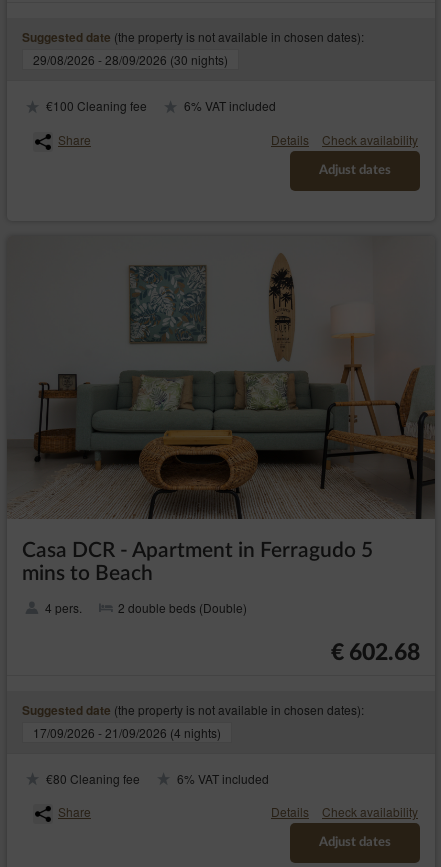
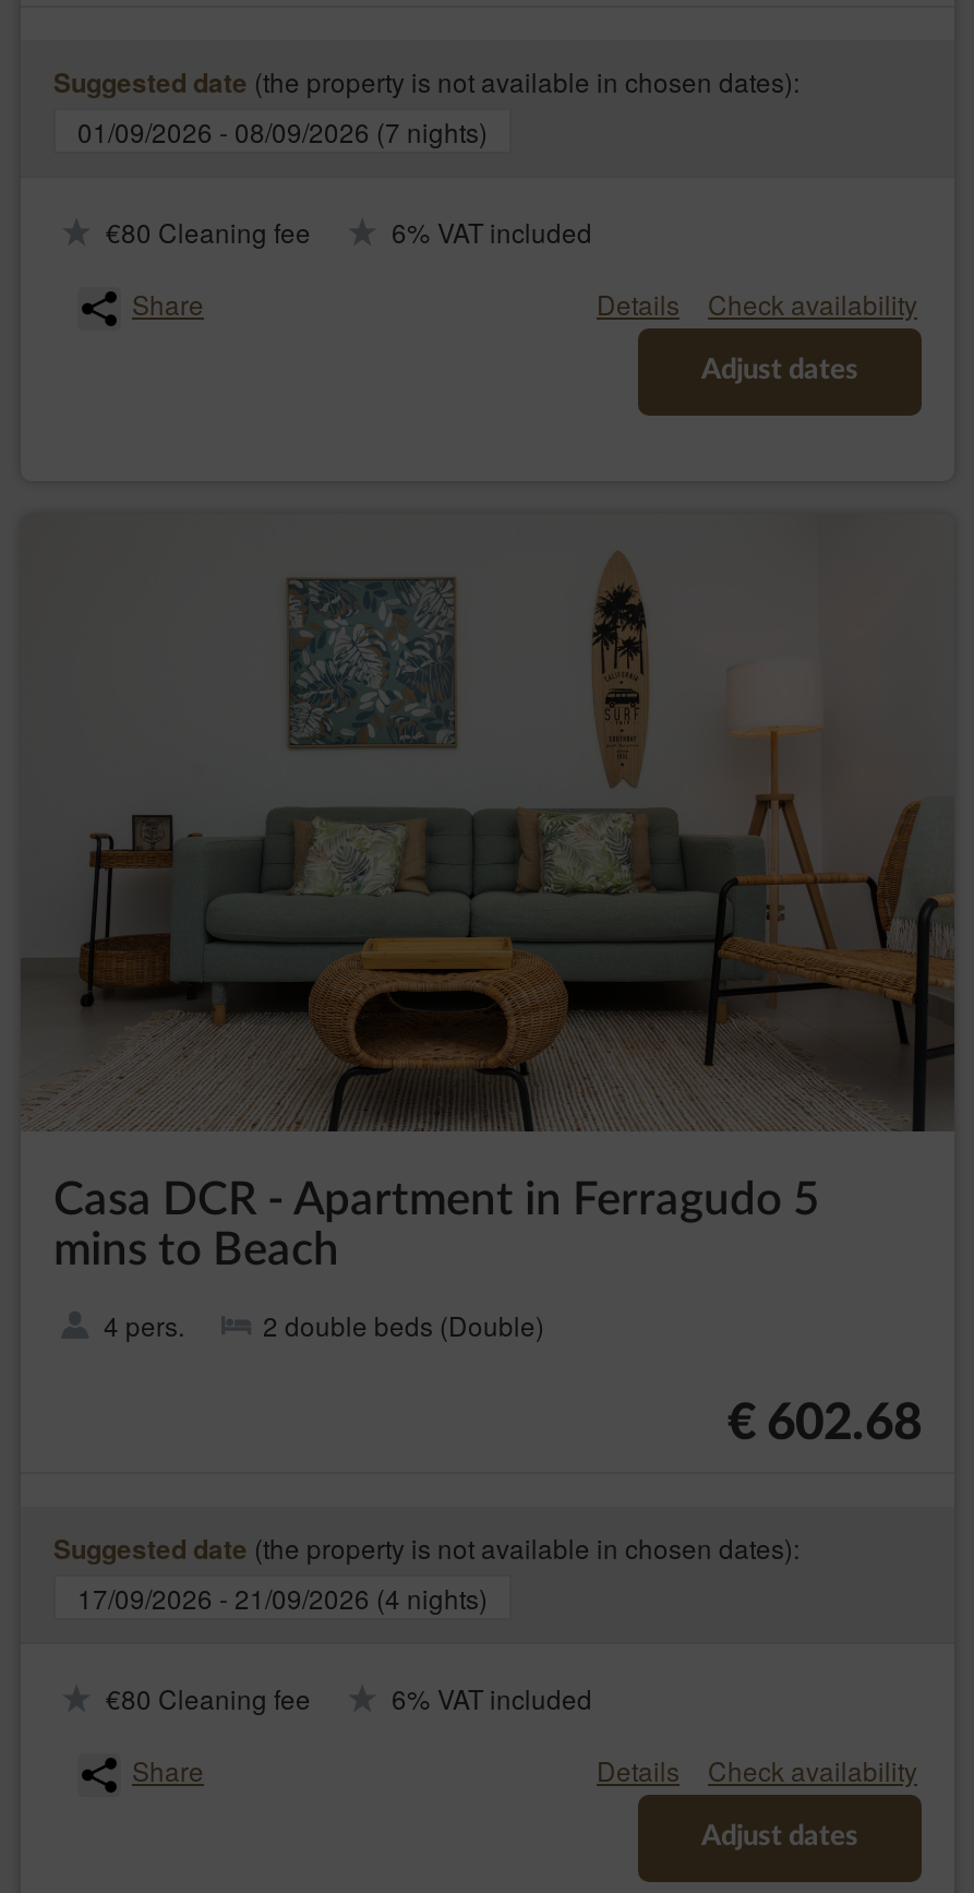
- 29/08/2026 - 28/09/2026 (30 nights)
+ 01/09/2026 - 08/09/2026 (7 nights)

- €100 Cleaning fee
+ €80 Cleaning fee
